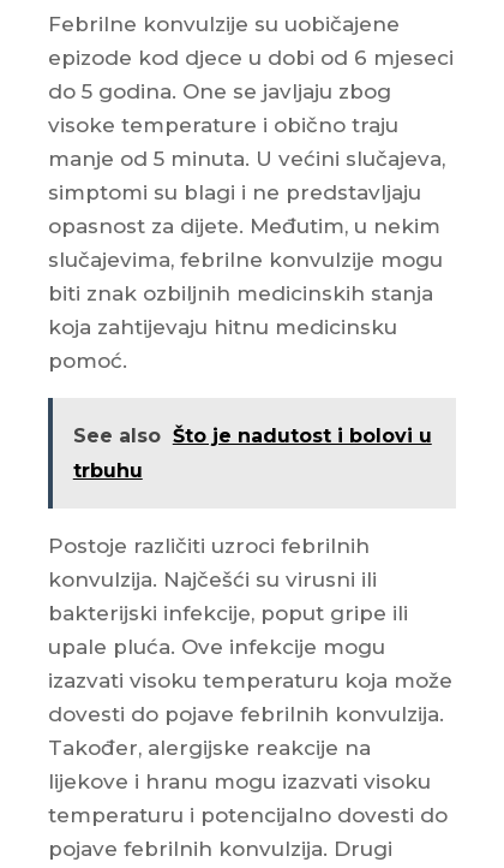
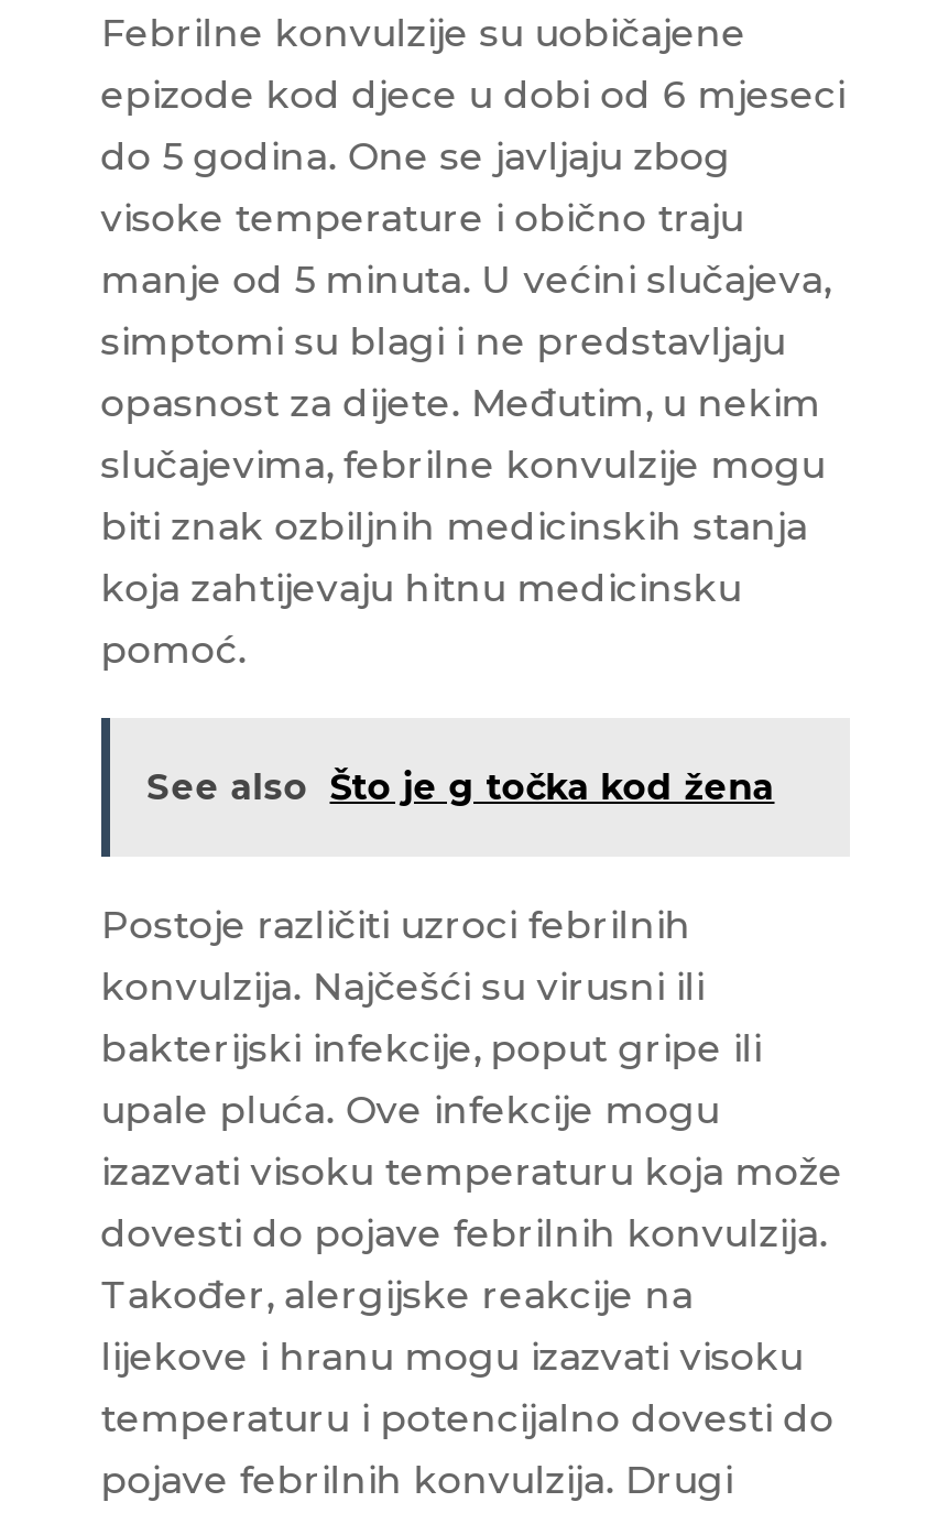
- See also Što je nadutost i bolovi u
- trbuhu
+ See also Što je g točka kod žena
